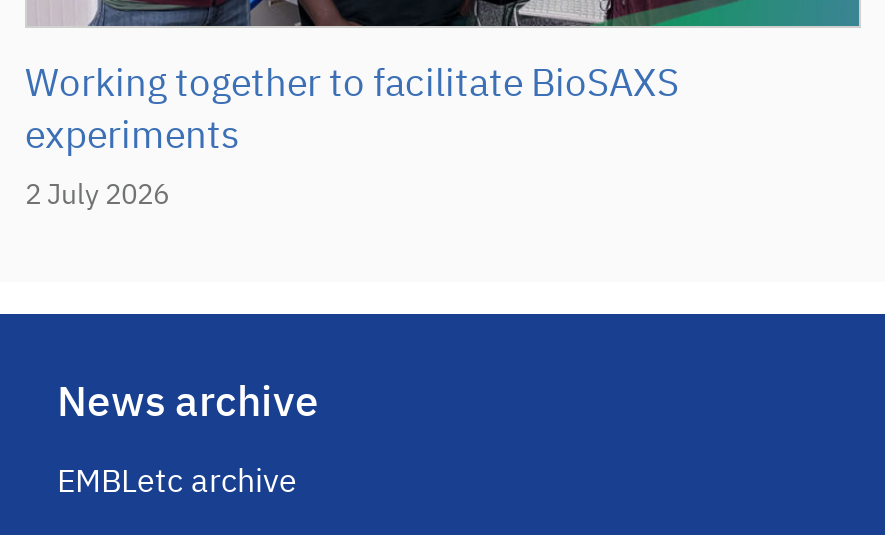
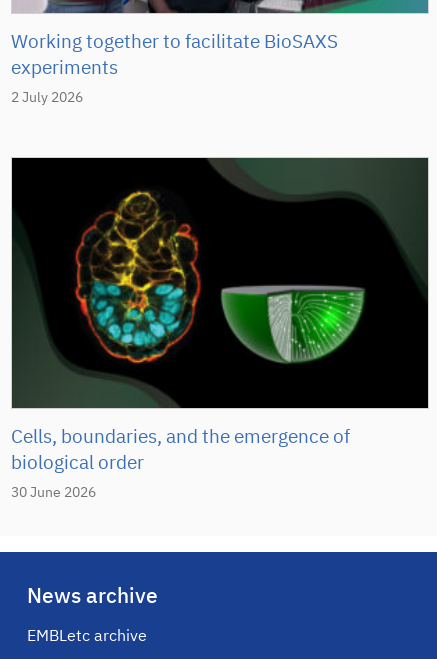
+ 30 June 2026

+ [image]
+ Cells, boundaries, and the emergence of
+ biological order
